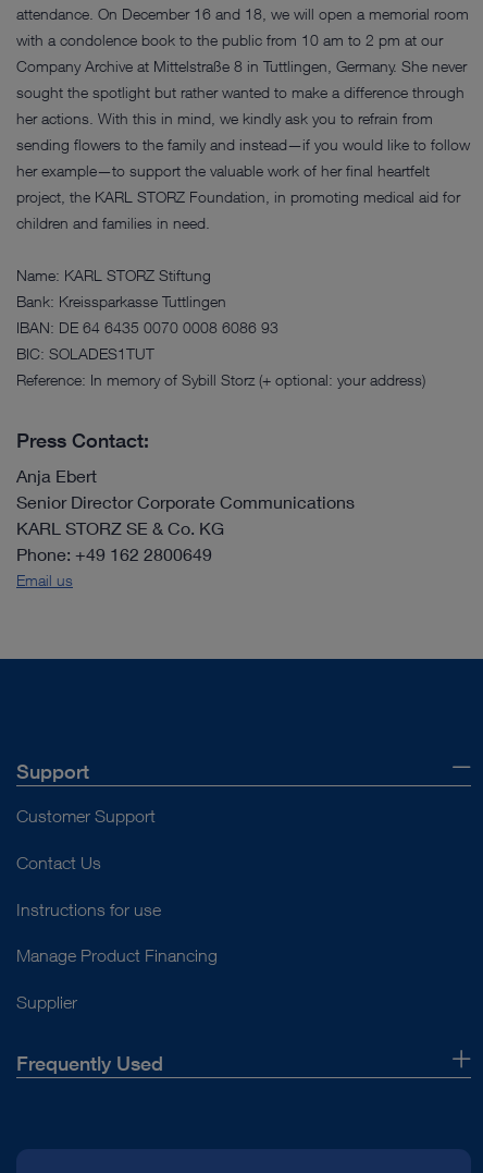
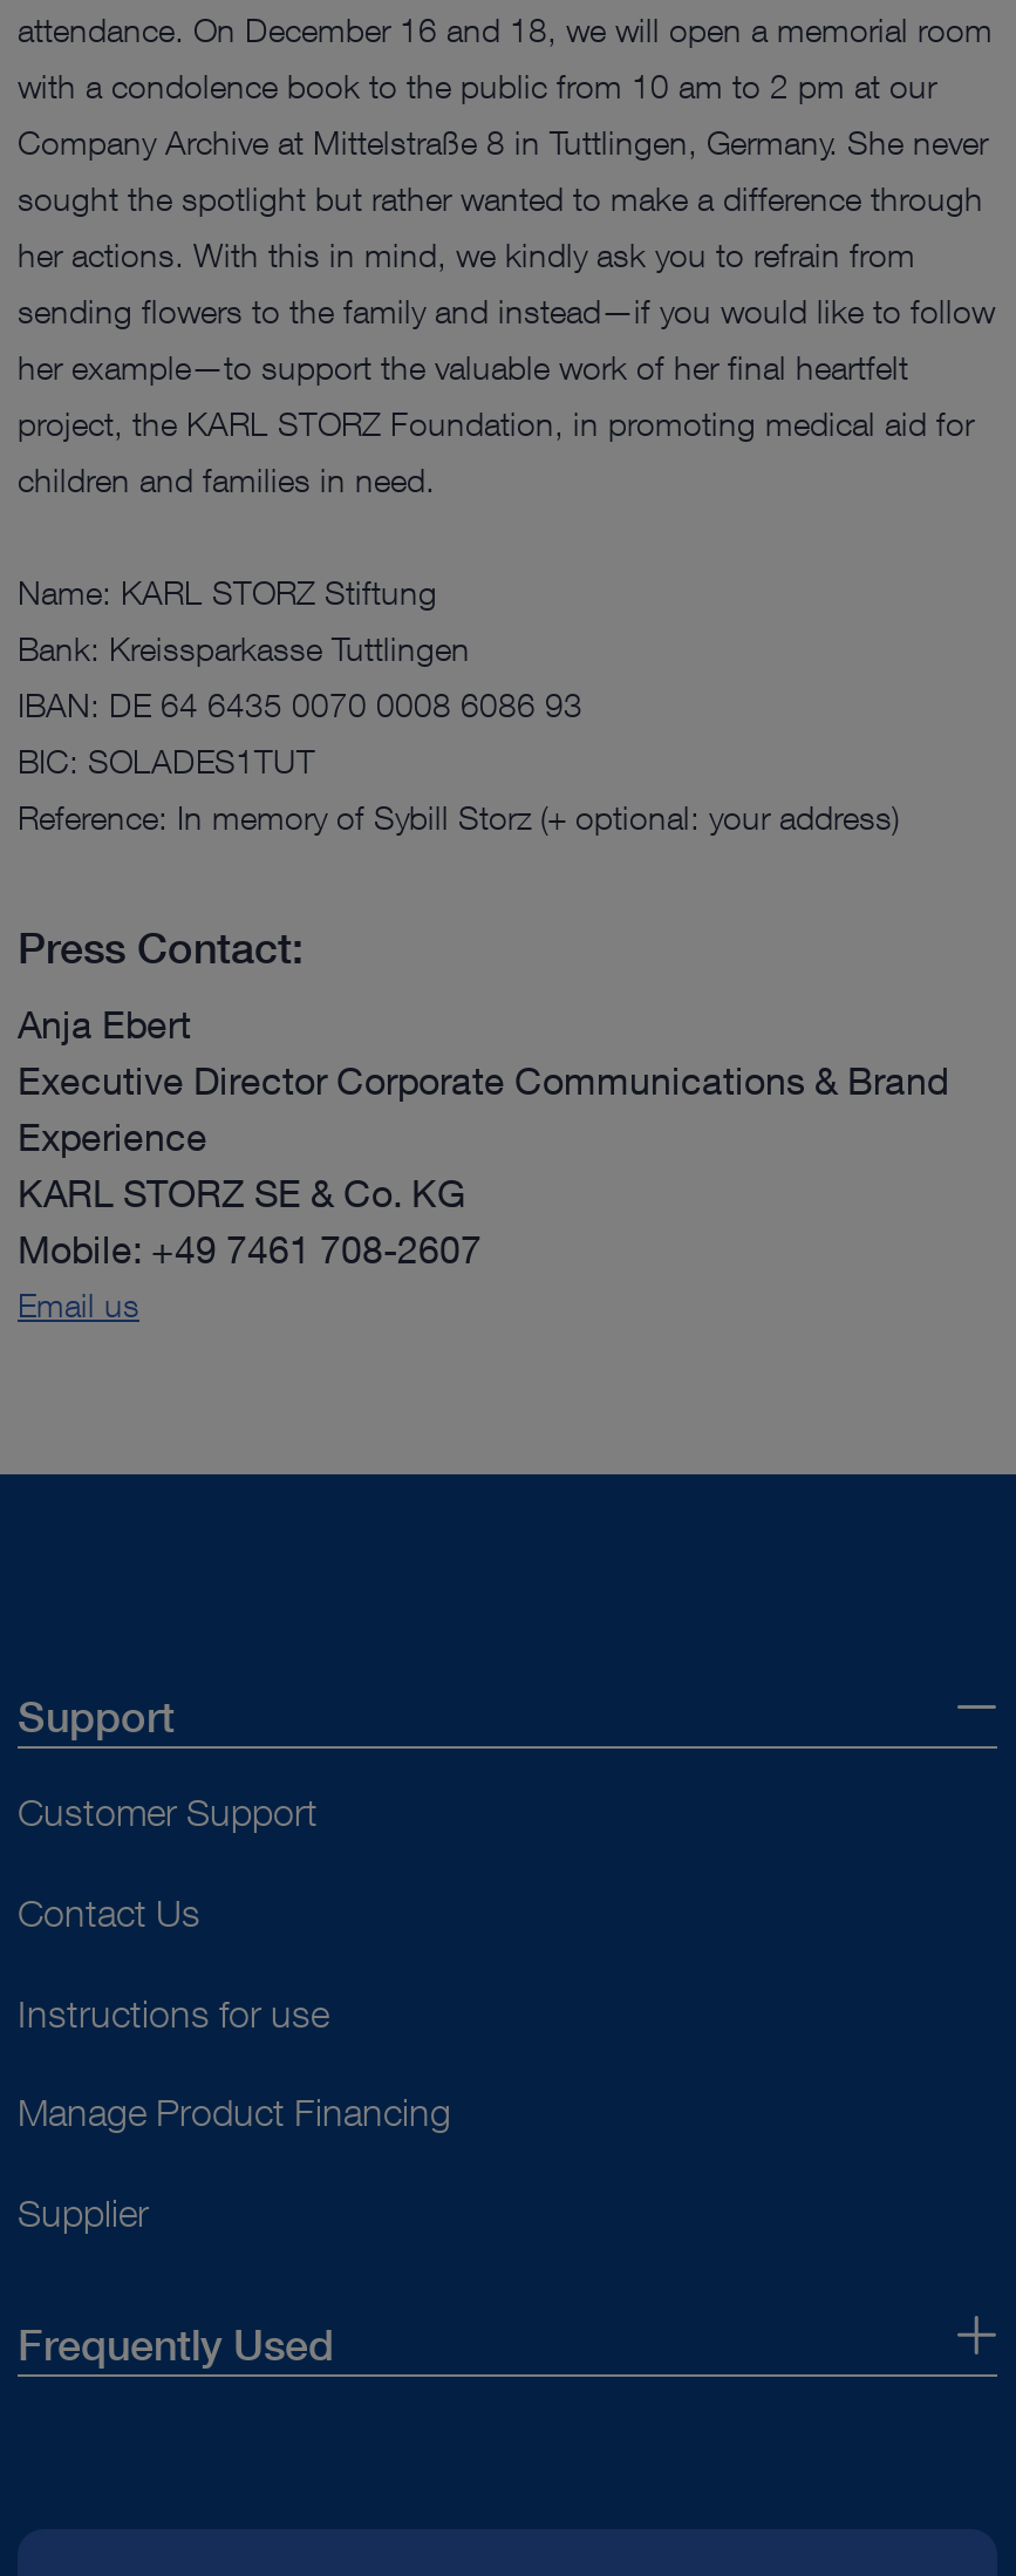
- Senior Director Corporate Communications
+ Executive Director Corporate Communications & Brand
+ Experience

- Phone: +49 162 2800649
+ Mobile: +49 7461 708-2607
